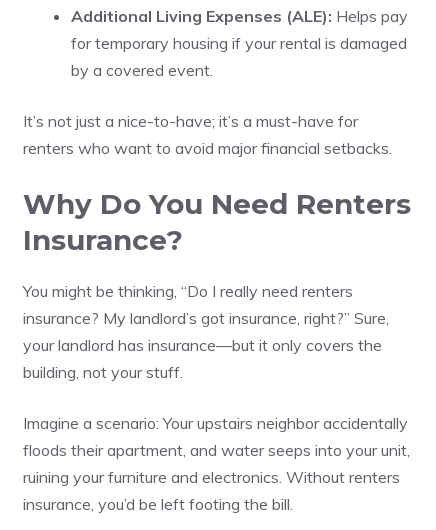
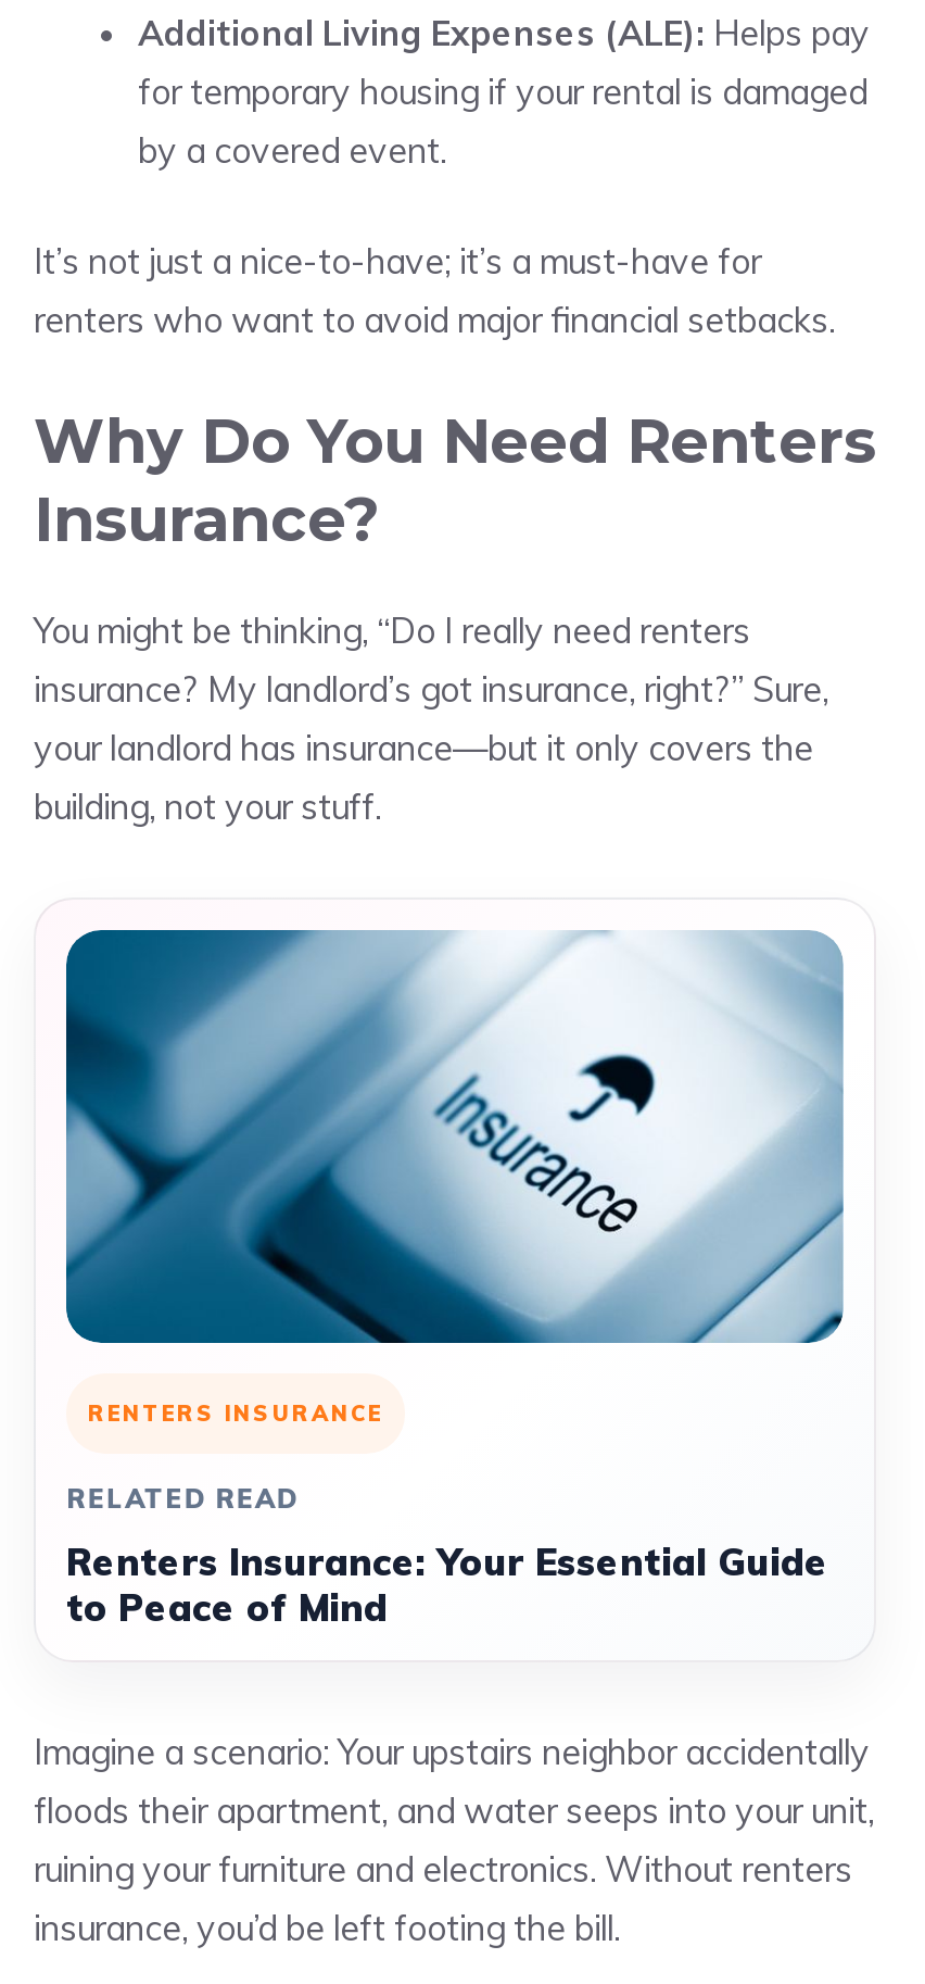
+ [image]
+ RENTERS INSURANCE
+ RELATED READ
+ Renters Insurance: Your Essential Guide
+ to Peace of Mind
